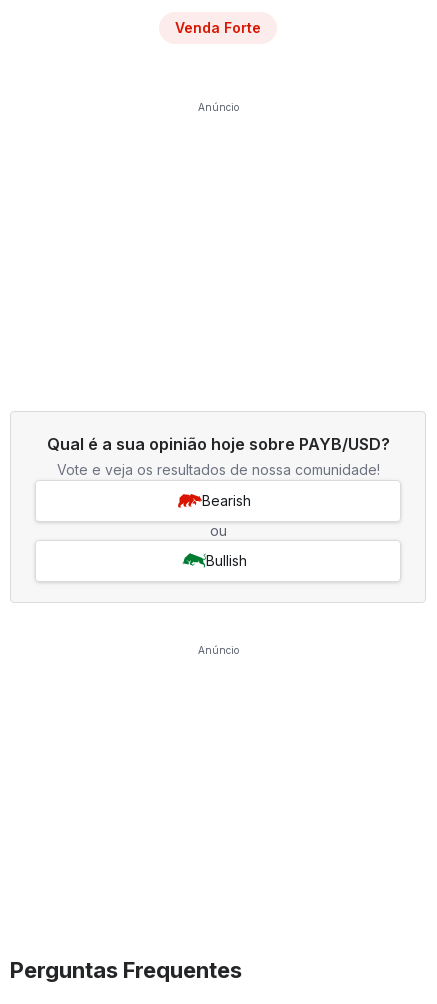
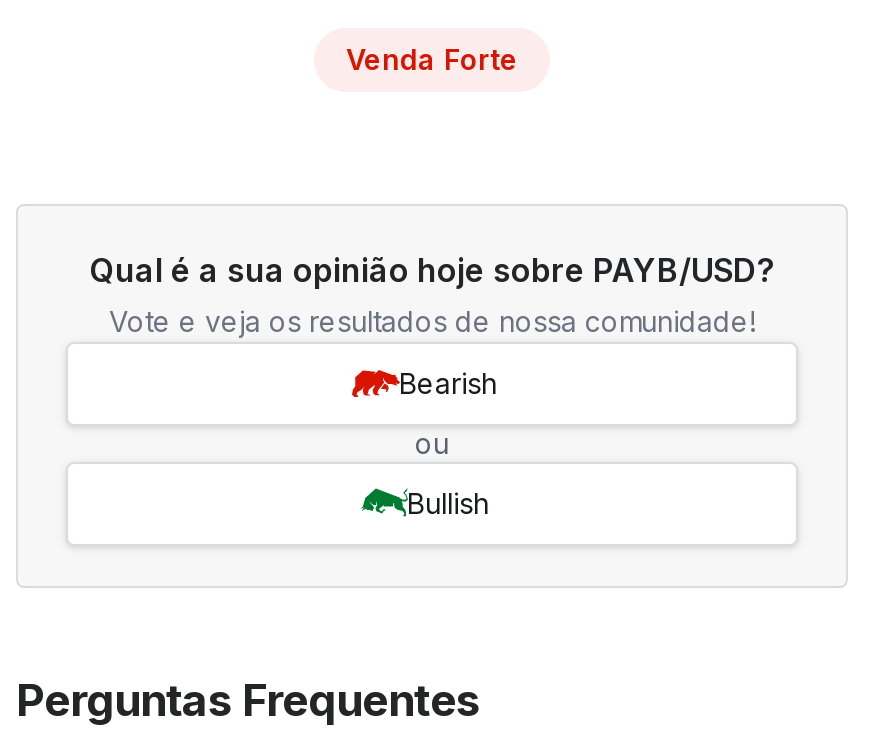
- Anúncio

- Anúncio
